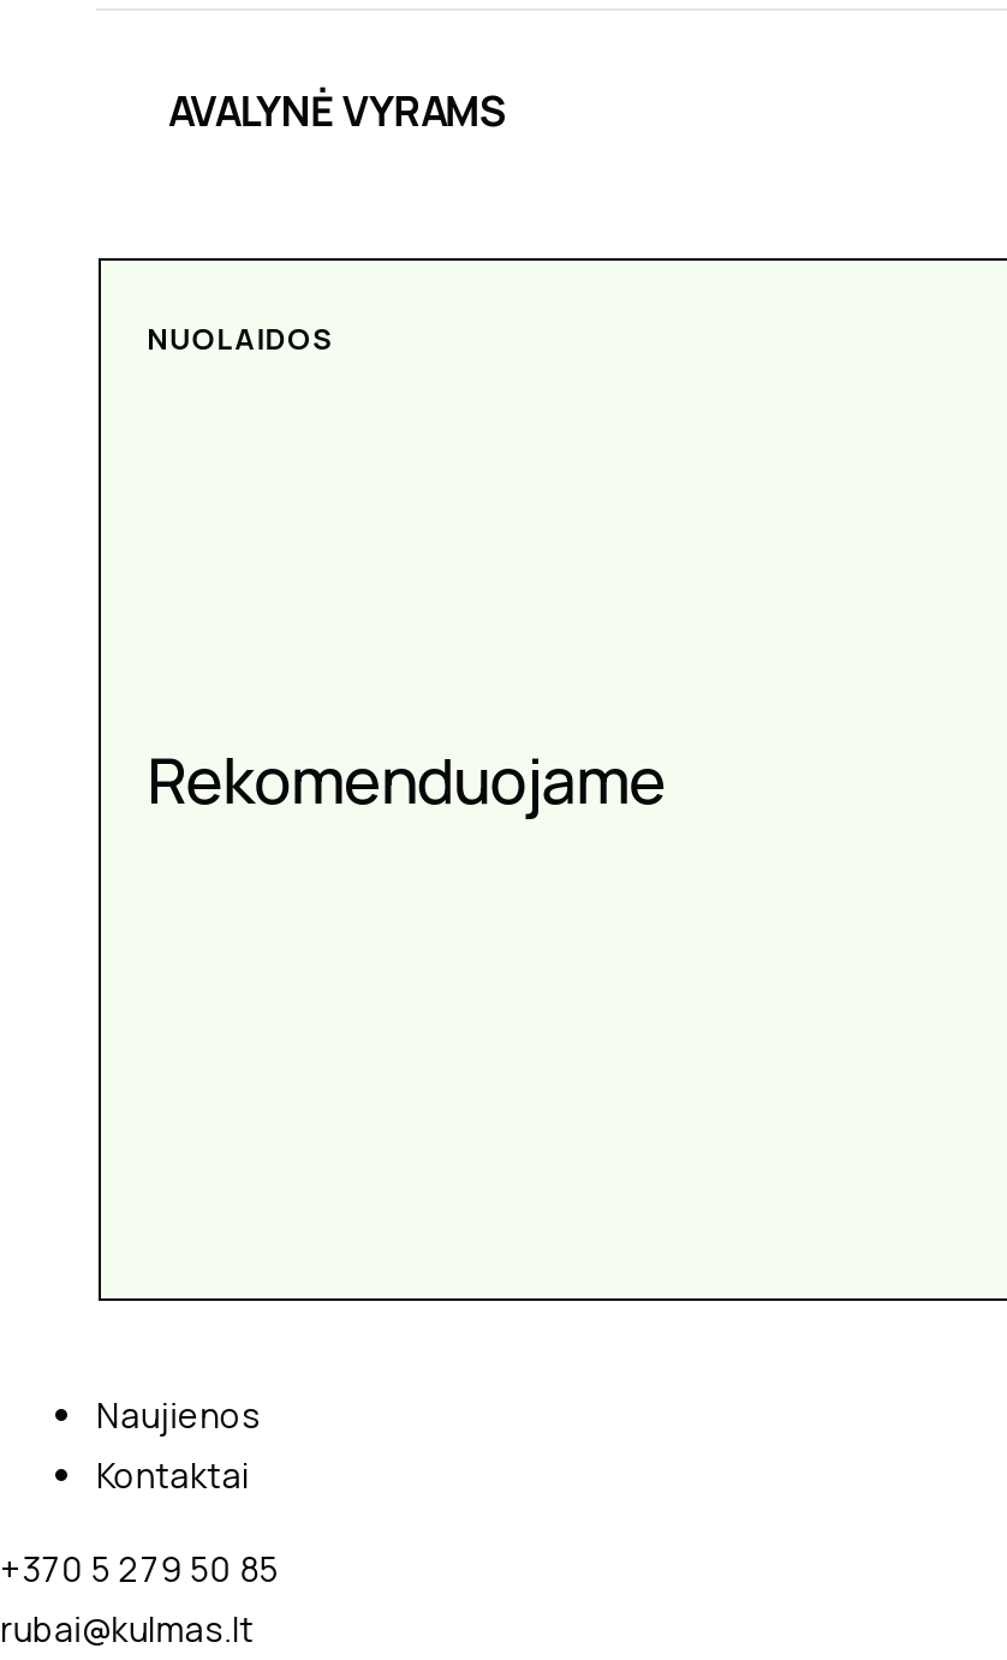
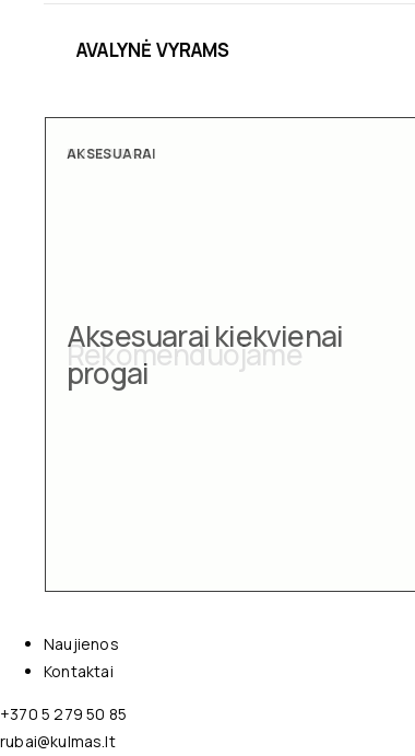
- NUOLAIDOS
+ AKSESUARAI

- Rekomenduojame
+ Aksesuarai kiekvienai
+ progai
